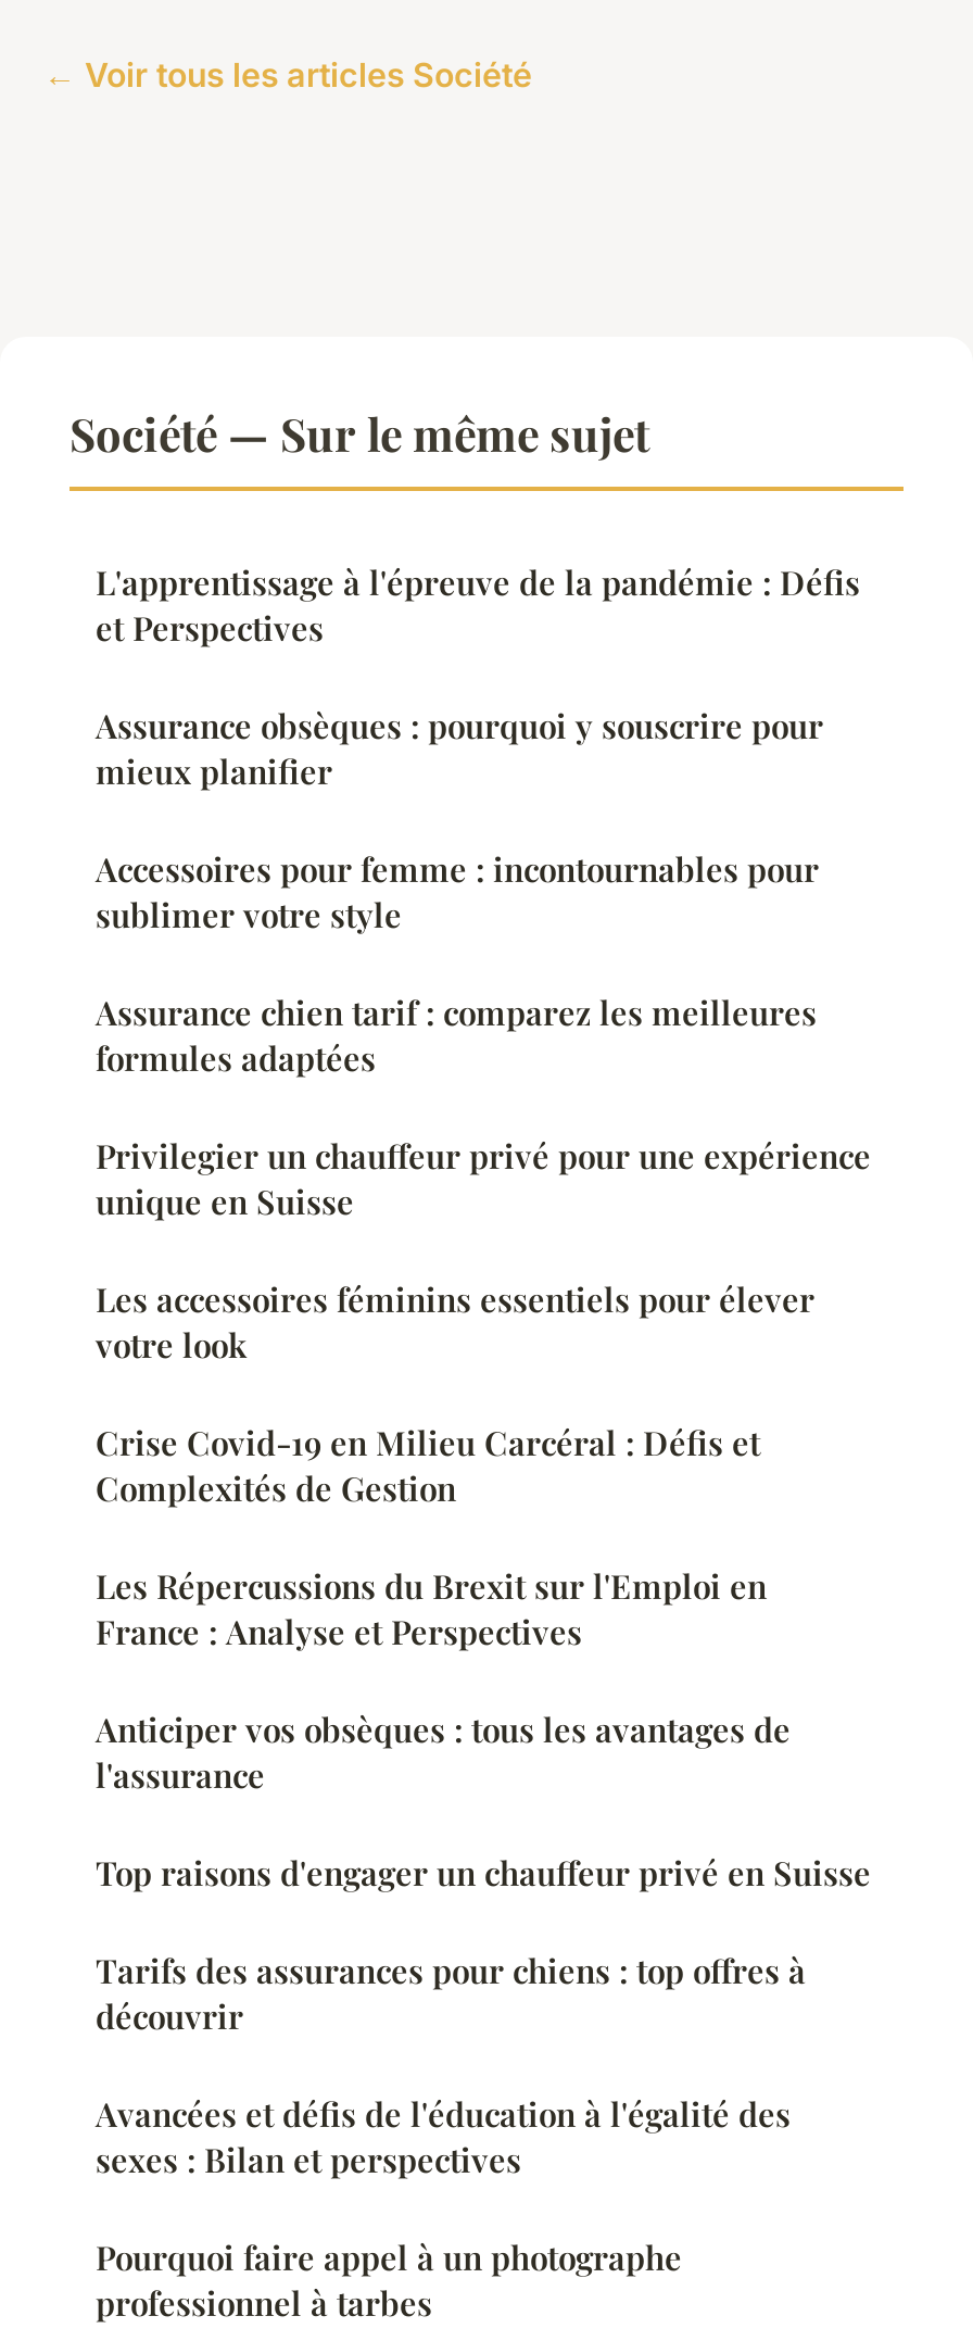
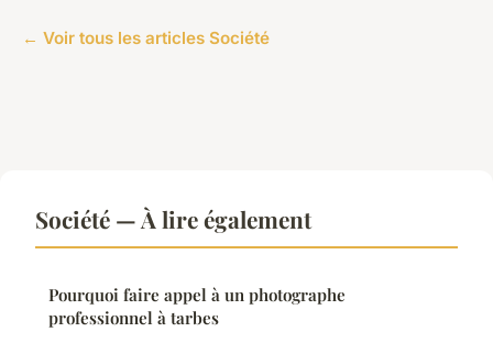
- Société — Sur le même sujet
- L'apprentissage à l'épreuve de la pandémie : Défis
- et Perspectives
- Assurance obsèques : pourquoi y souscrire pour
- mieux planifier
- Accessoires pour femme : incontournables pour
- sublimer votre style
- Assurance chien tarif : comparez les meilleures
- formules adaptées
- Privilegier un chauffeur privé pour une expérience
- unique en Suisse
- Les accessoires féminins essentiels pour élever
- votre look
- Crise Covid-19 en Milieu Carcéral : Défis et
- Complexités de Gestion
- Les Répercussions du Brexit sur l'Emploi en
- France : Analyse et Perspectives
- Anticiper vos obsèques : tous les avantages de
- l'assurance
- Top raisons d'engager un chauffeur privé en Suisse
- Tarifs des assurances pour chiens : top offres à
- découvrir
- Avancées et défis de l'éducation à l'égalité des
- sexes : Bilan et perspectives
+ Société — À lire également
